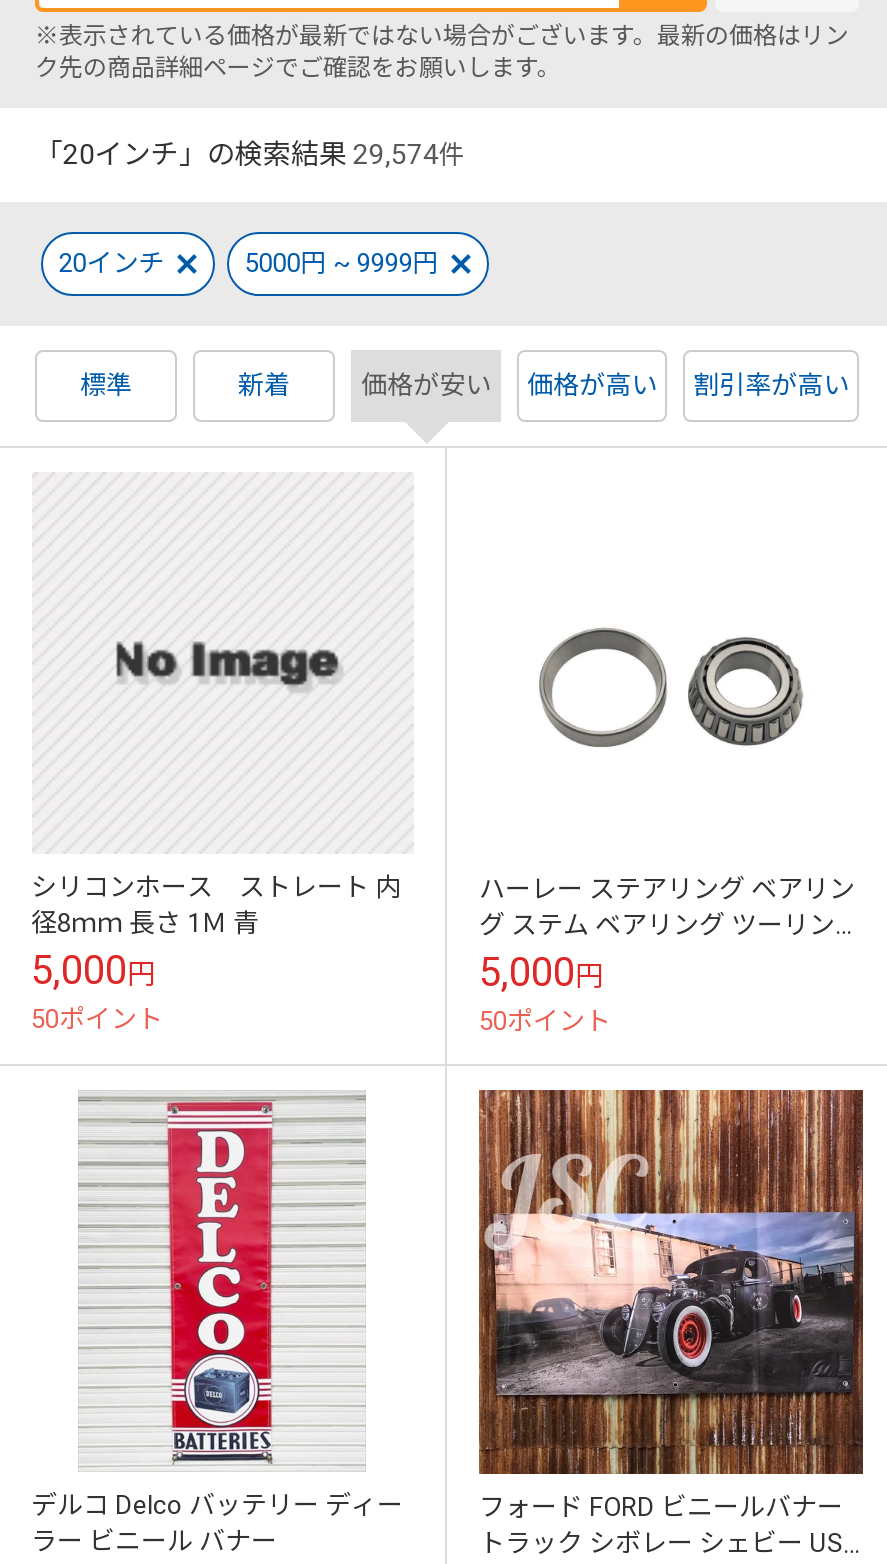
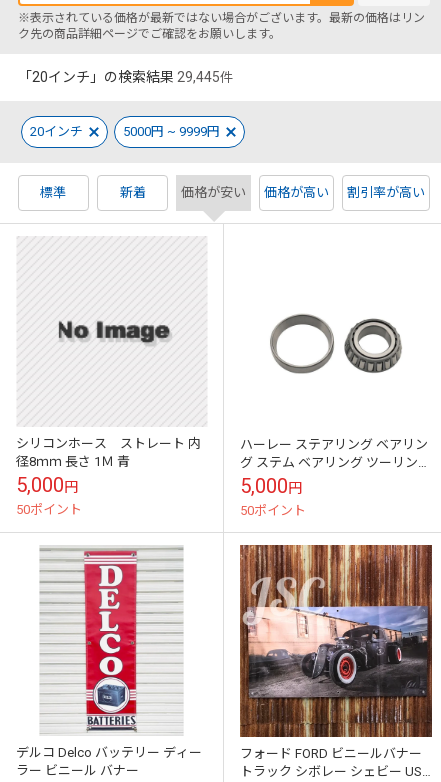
- 「20インチ」の検索結果29,574件
+ 「20インチ」の検索結果29,445件
